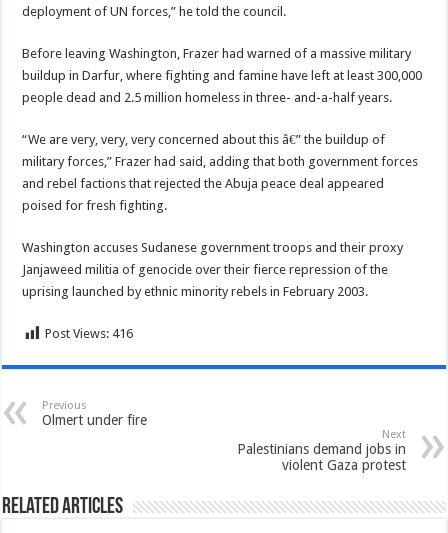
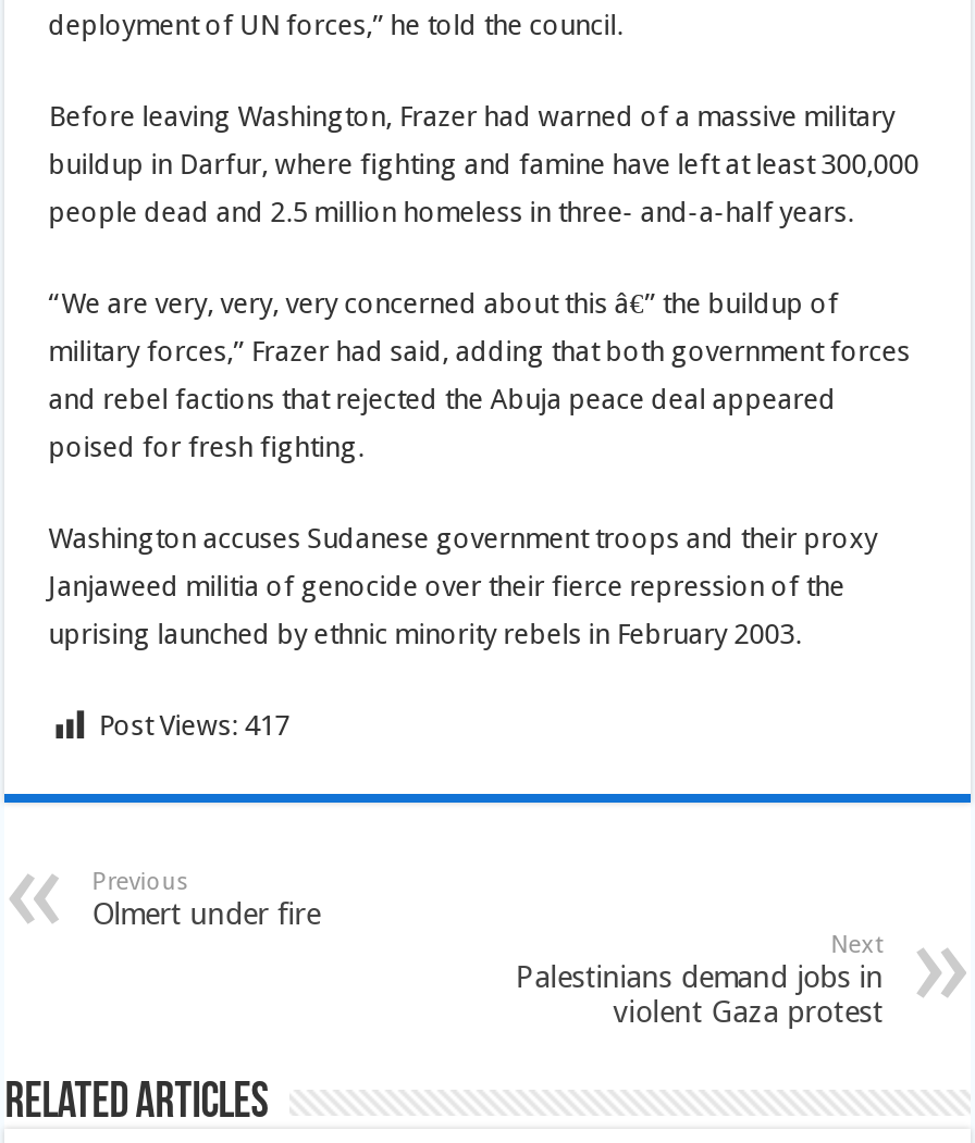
- Post Views: 416
+ Post Views: 417
